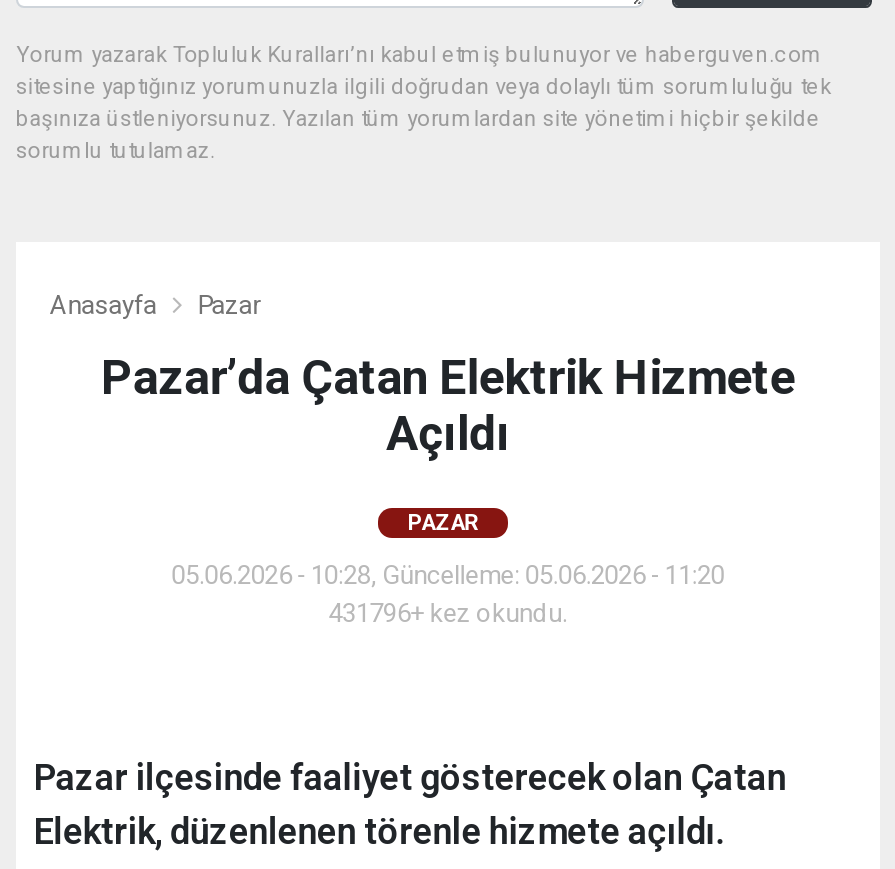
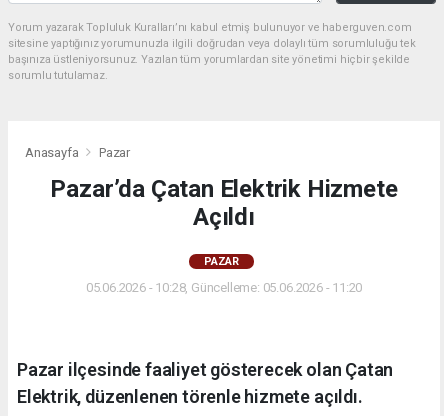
- 431796+ kez okundu.
